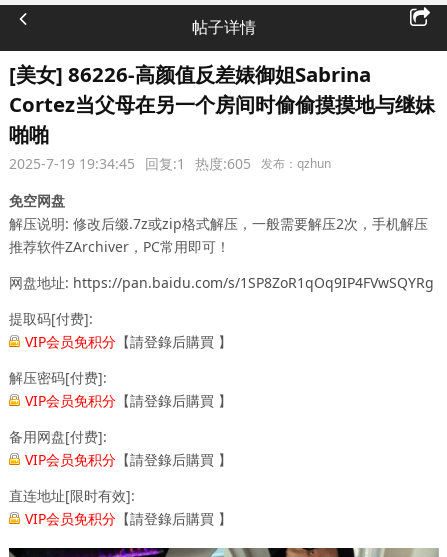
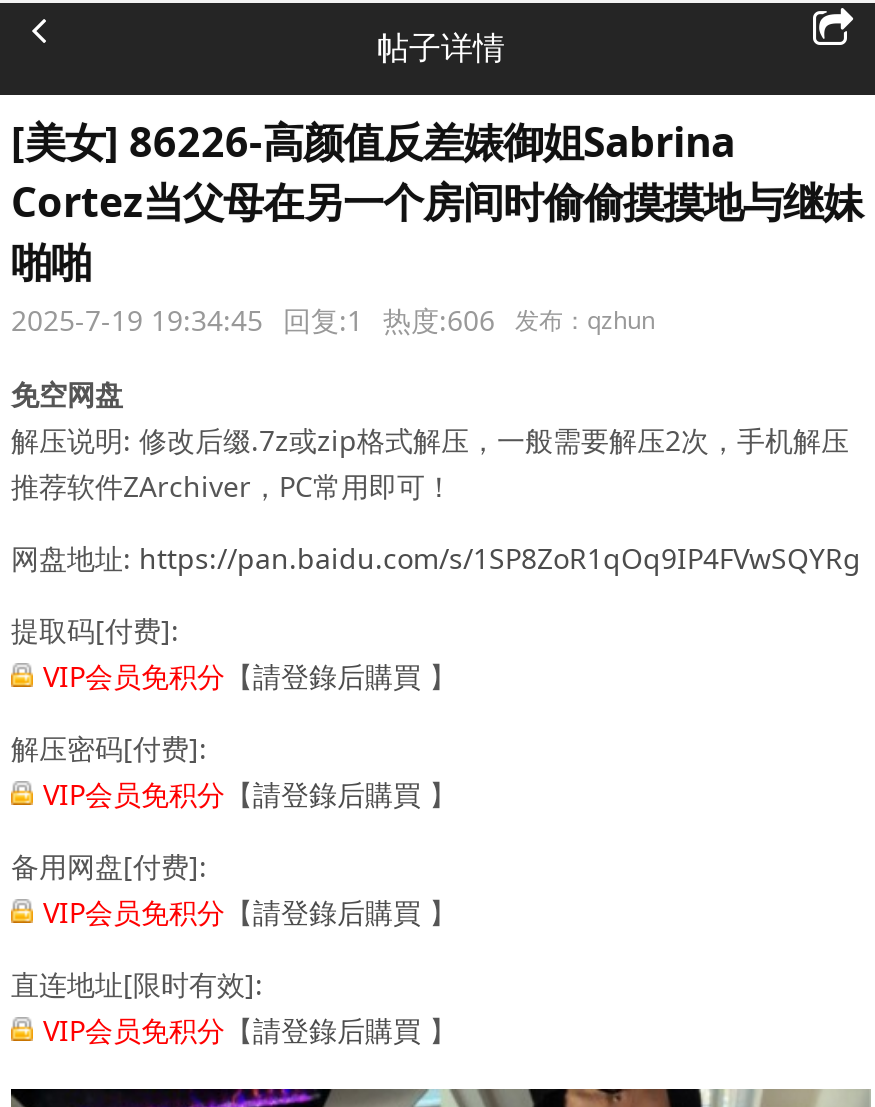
- 2025-7-19 19:34:45 回复:1 热度:605 发布：qzhun
+ 2025-7-19 19:34:45 回复:1 热度:606 发布：qzhun
